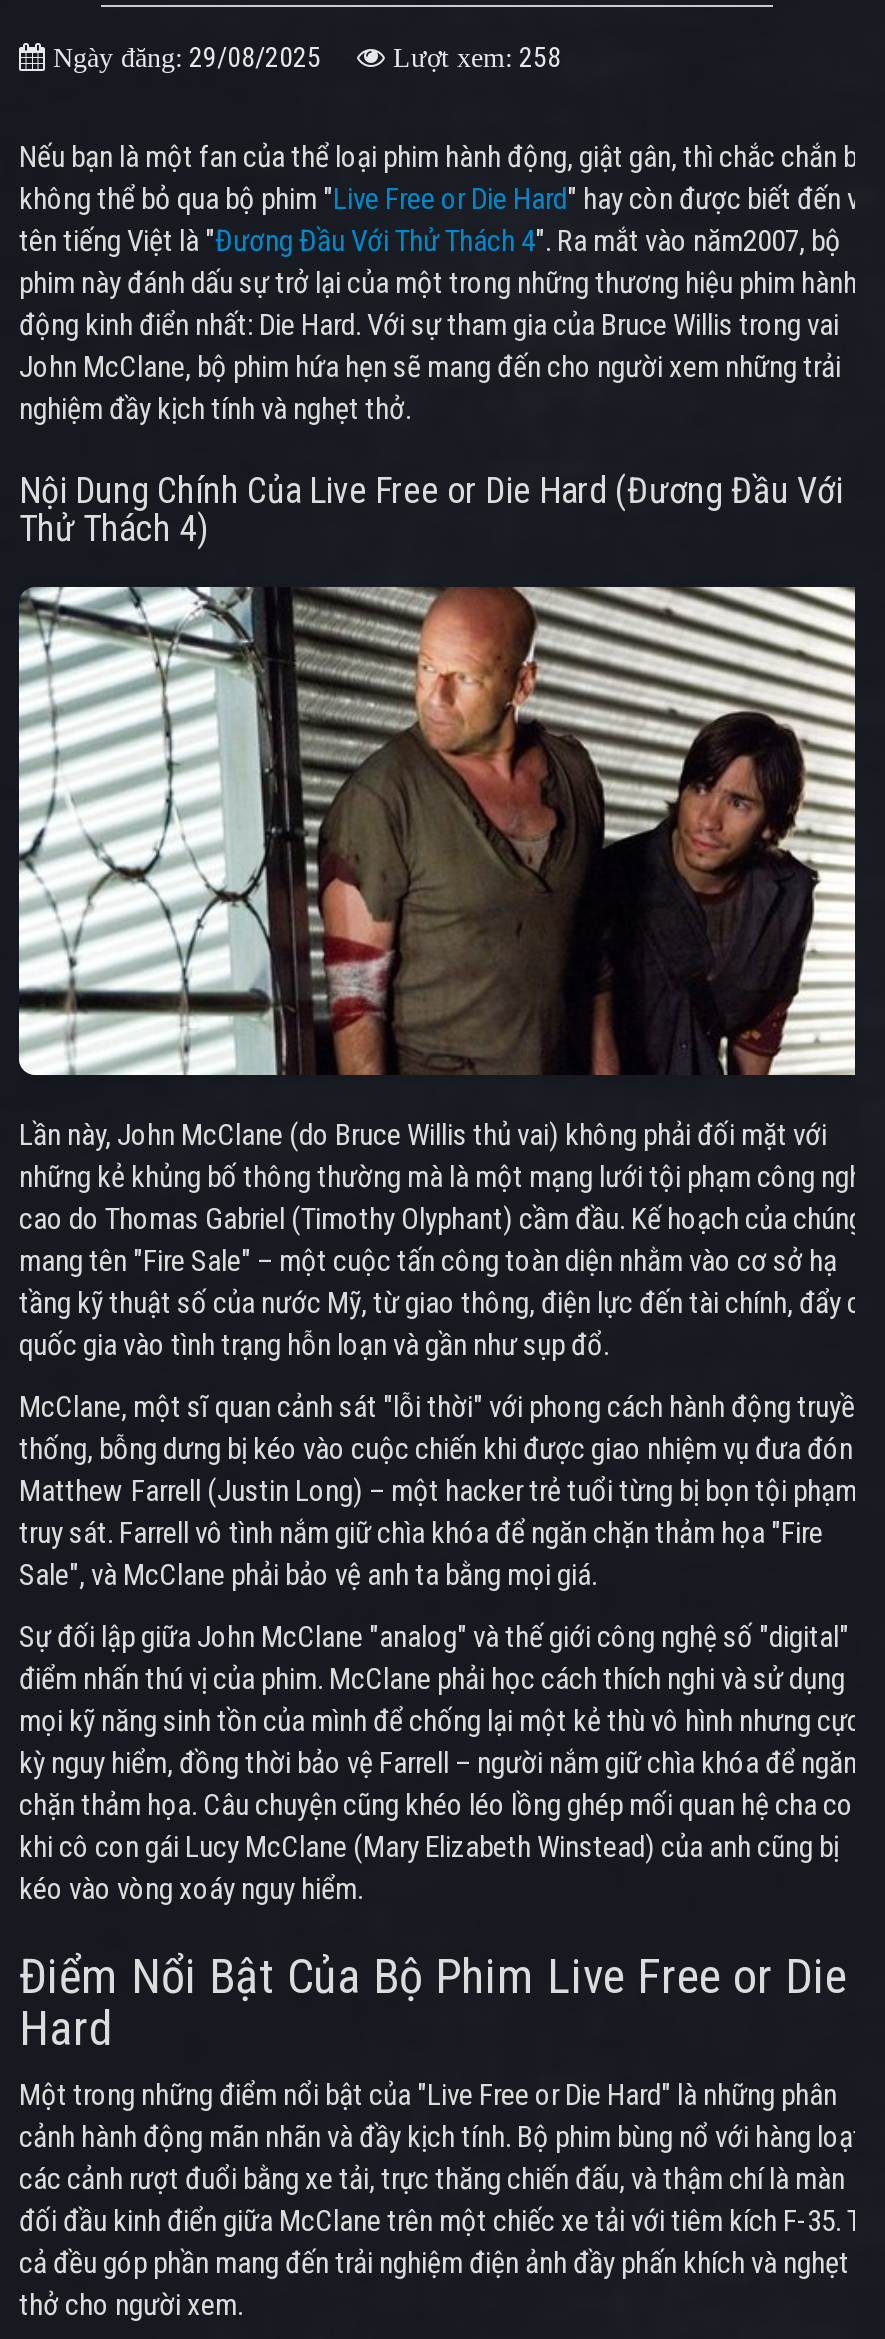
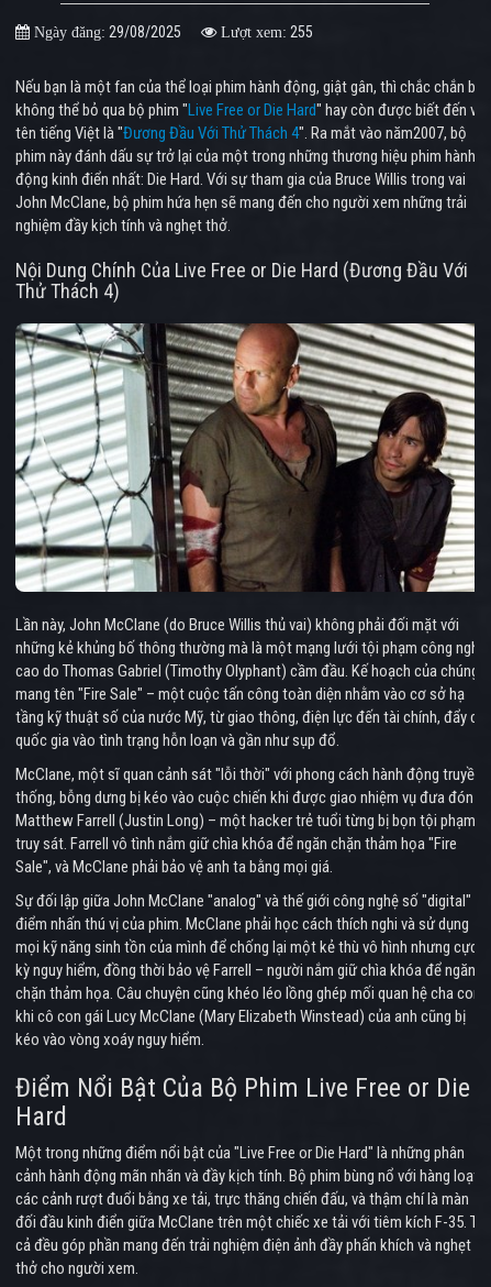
- Ngày đăng: 29/08/2025 Lượt xem: 258
+ Ngày đăng: 29/08/2025 Lượt xem: 255
